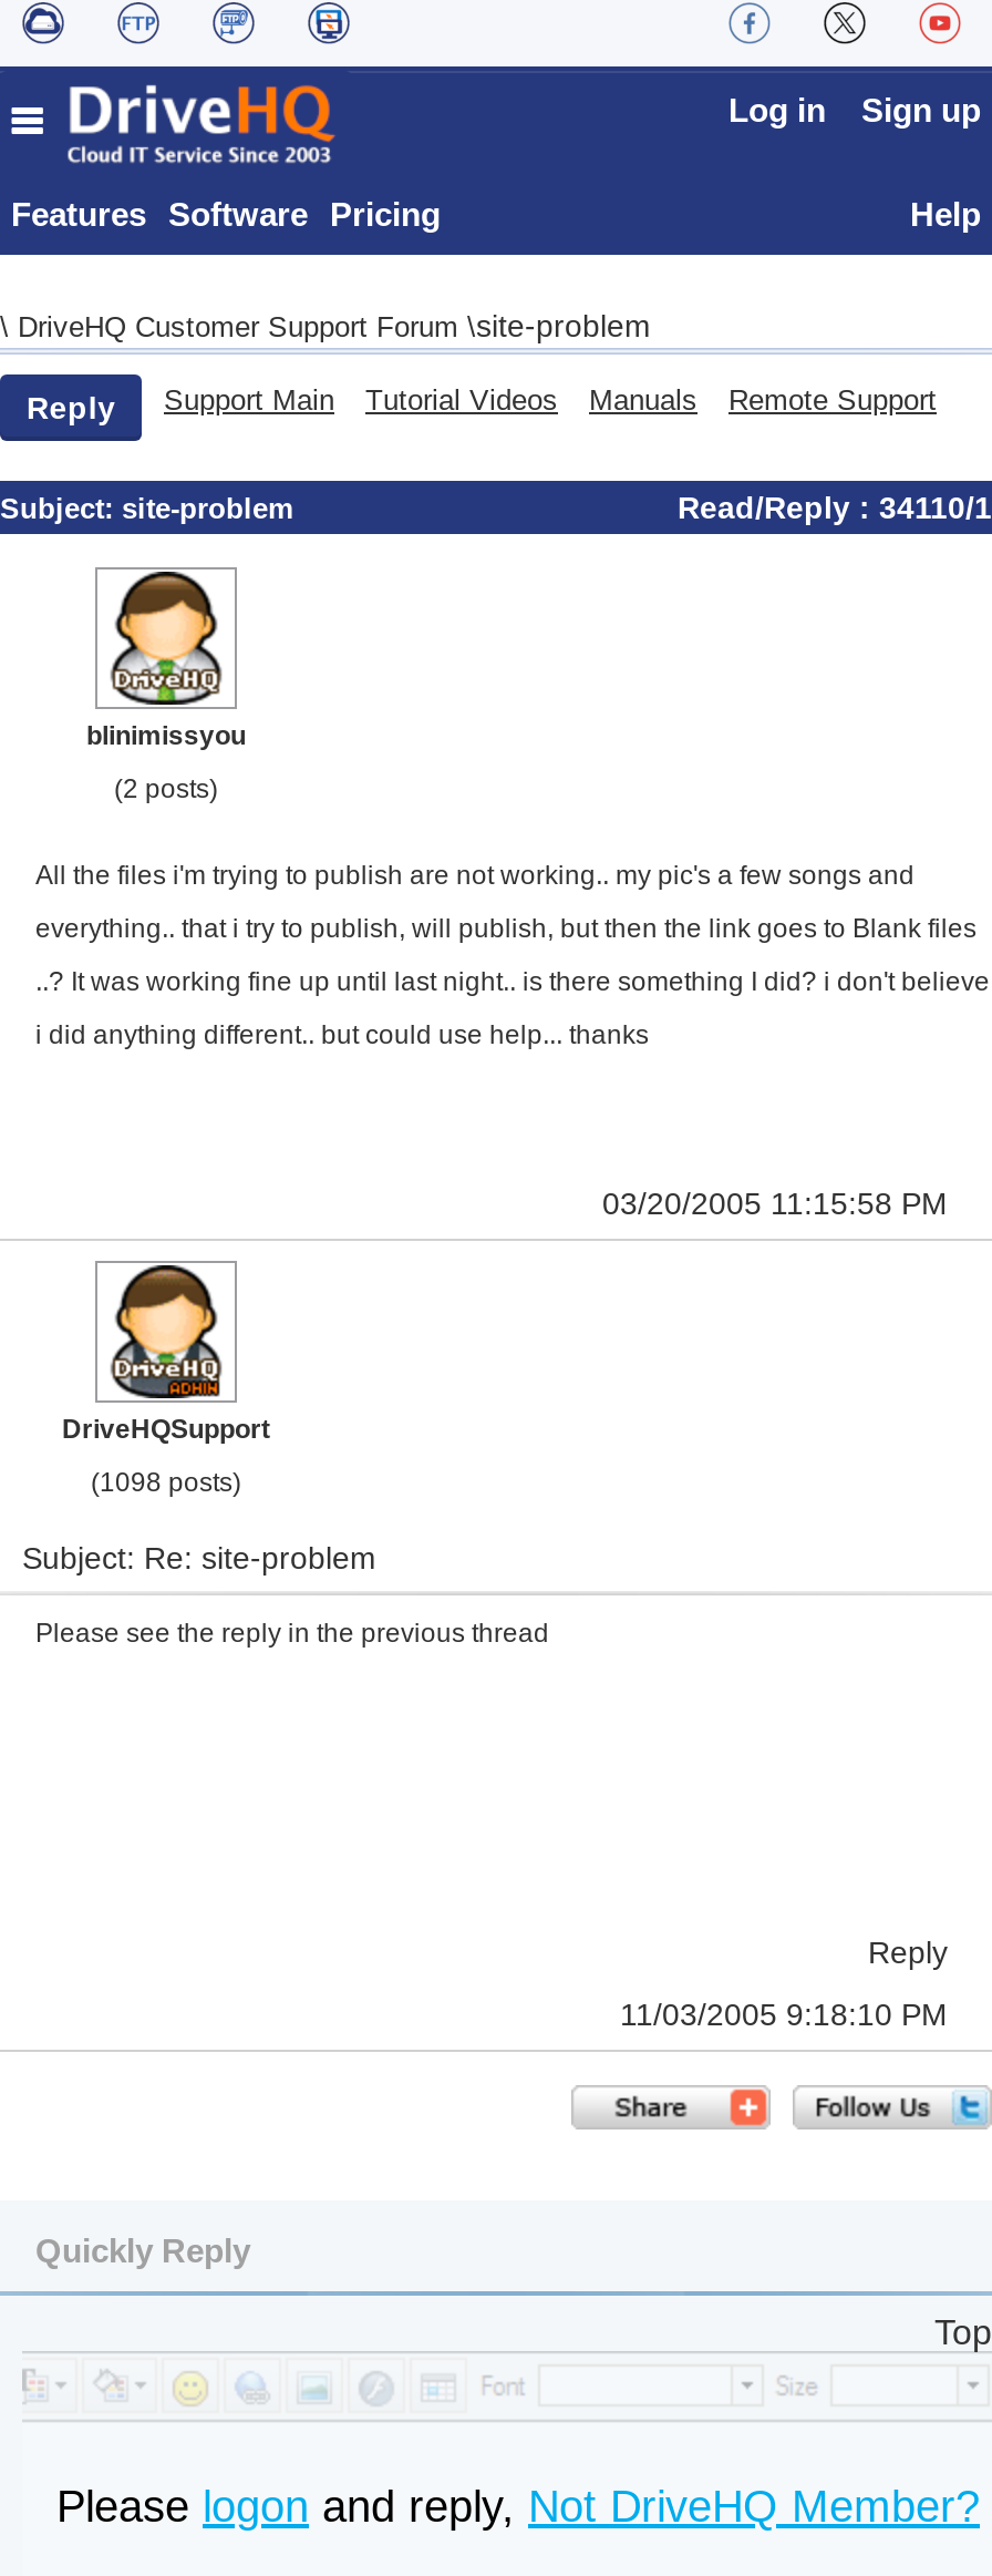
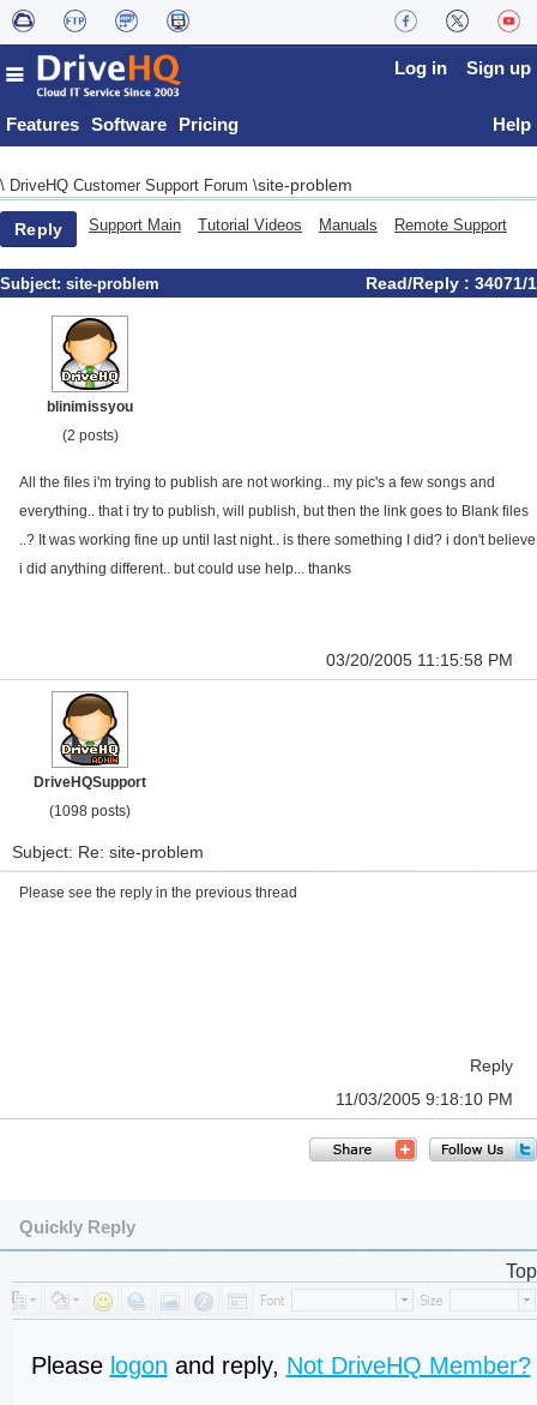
- Read/Reply : 34110/1
+ Read/Reply : 34071/1
